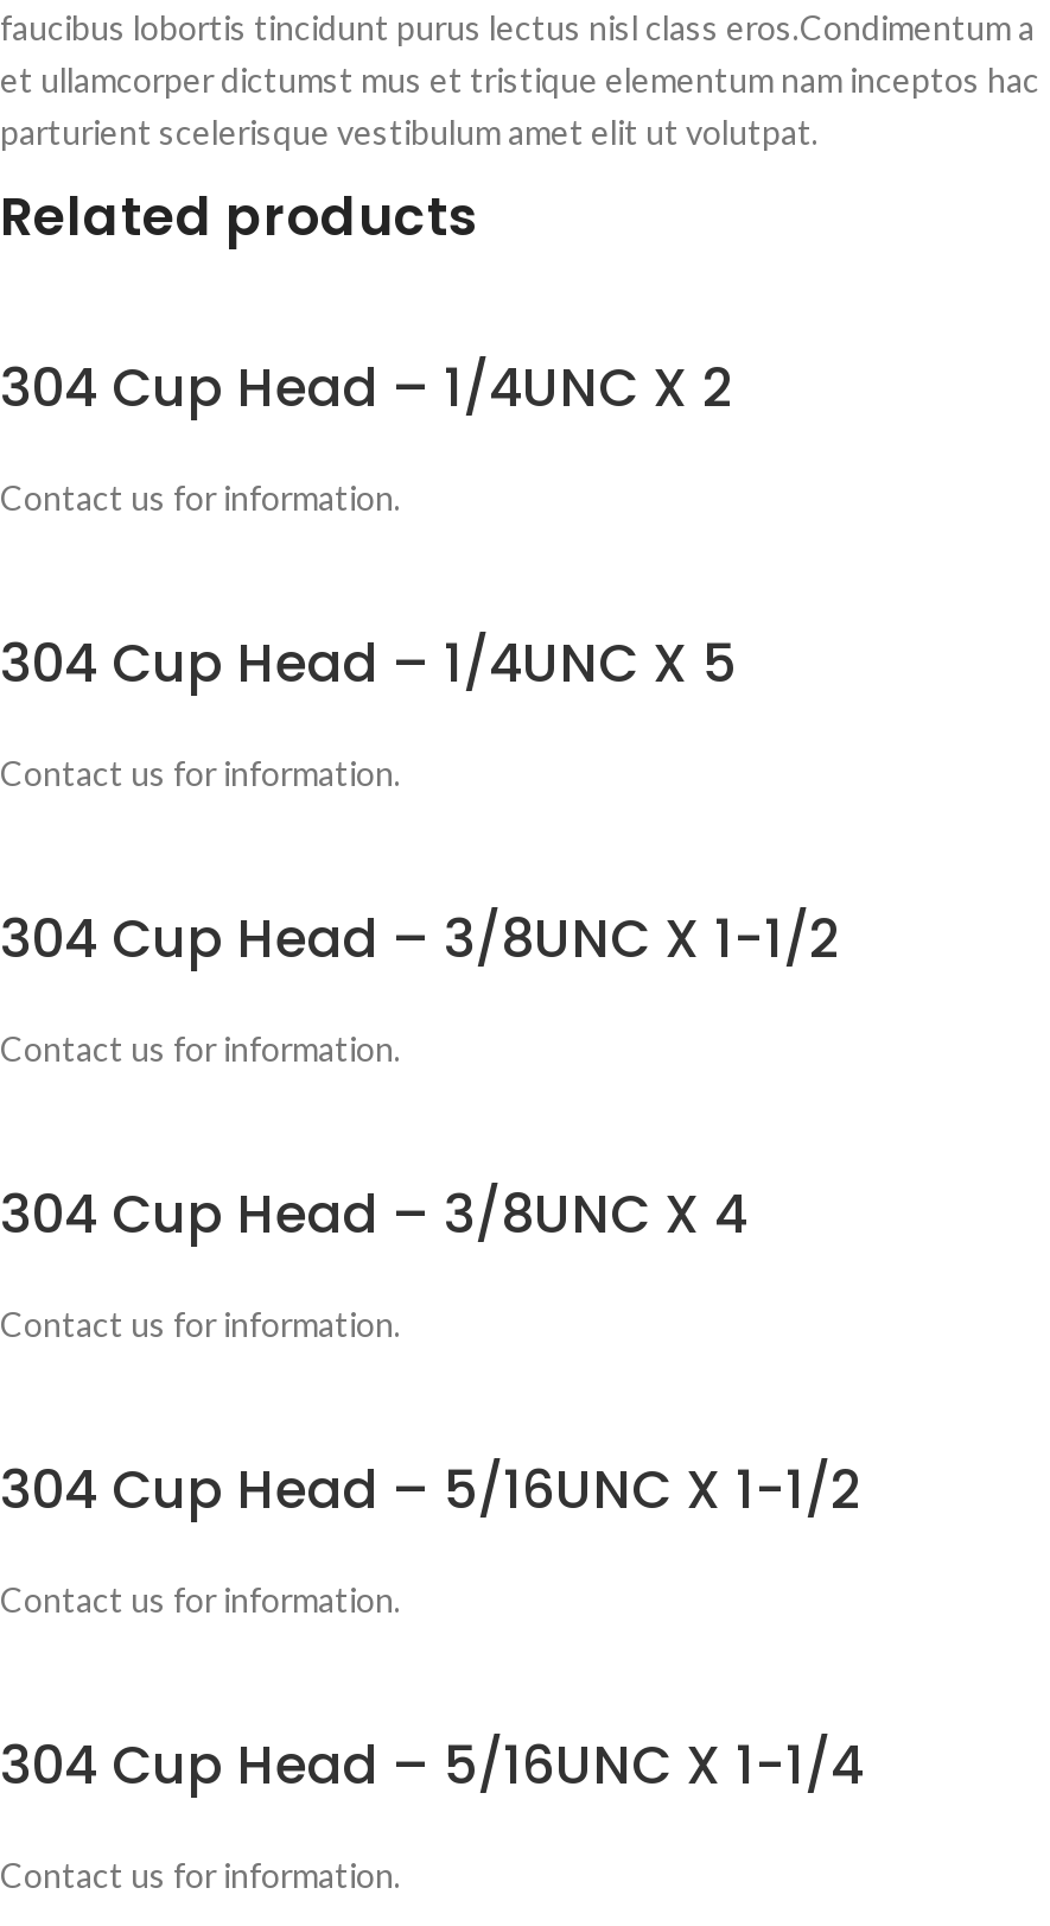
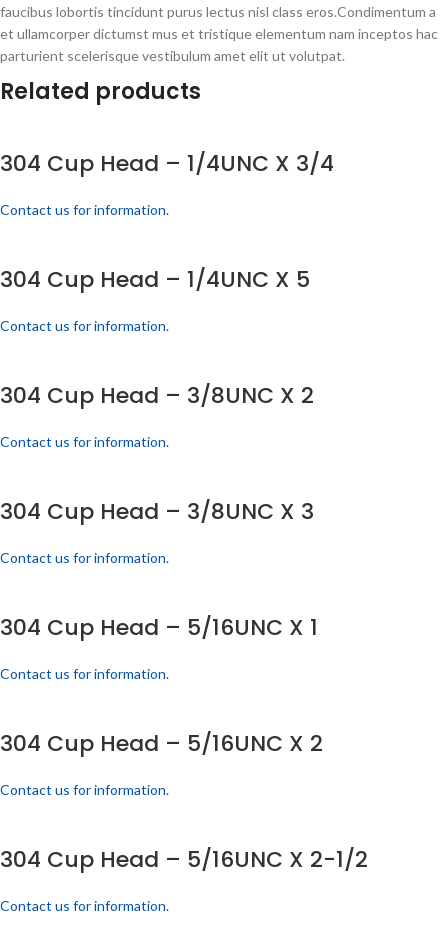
- 304 Cup Head – 1/4UNC X 2
+ 304 Cup Head – 1/4UNC X 3/4

- 304 Cup Head – 3/8UNC X 1-1/2
+ 304 Cup Head – 3/8UNC X 2

- 304 Cup Head – 3/8UNC X 4
+ 304 Cup Head – 3/8UNC X 3

- 304 Cup Head – 5/16UNC X 1-1/2
+ 304 Cup Head – 5/16UNC X 1

- 304 Cup Head – 5/16UNC X 1-1/4
+ 304 Cup Head – 5/16UNC X 2
+ Contact us for information.
+ 304 Cup Head – 5/16UNC X 2-1/2
